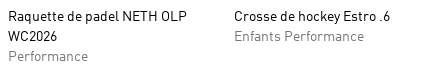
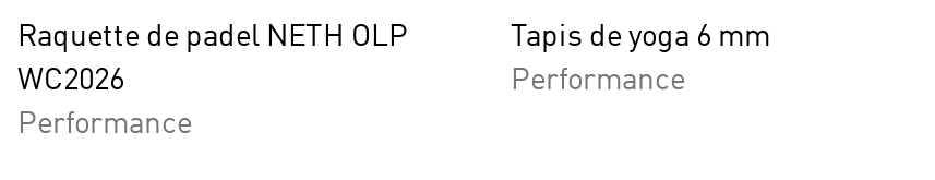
- Crosse de hockey Estro .6
- Enfants Performance
+ Tapis de yoga 6 mm
+ Performance
